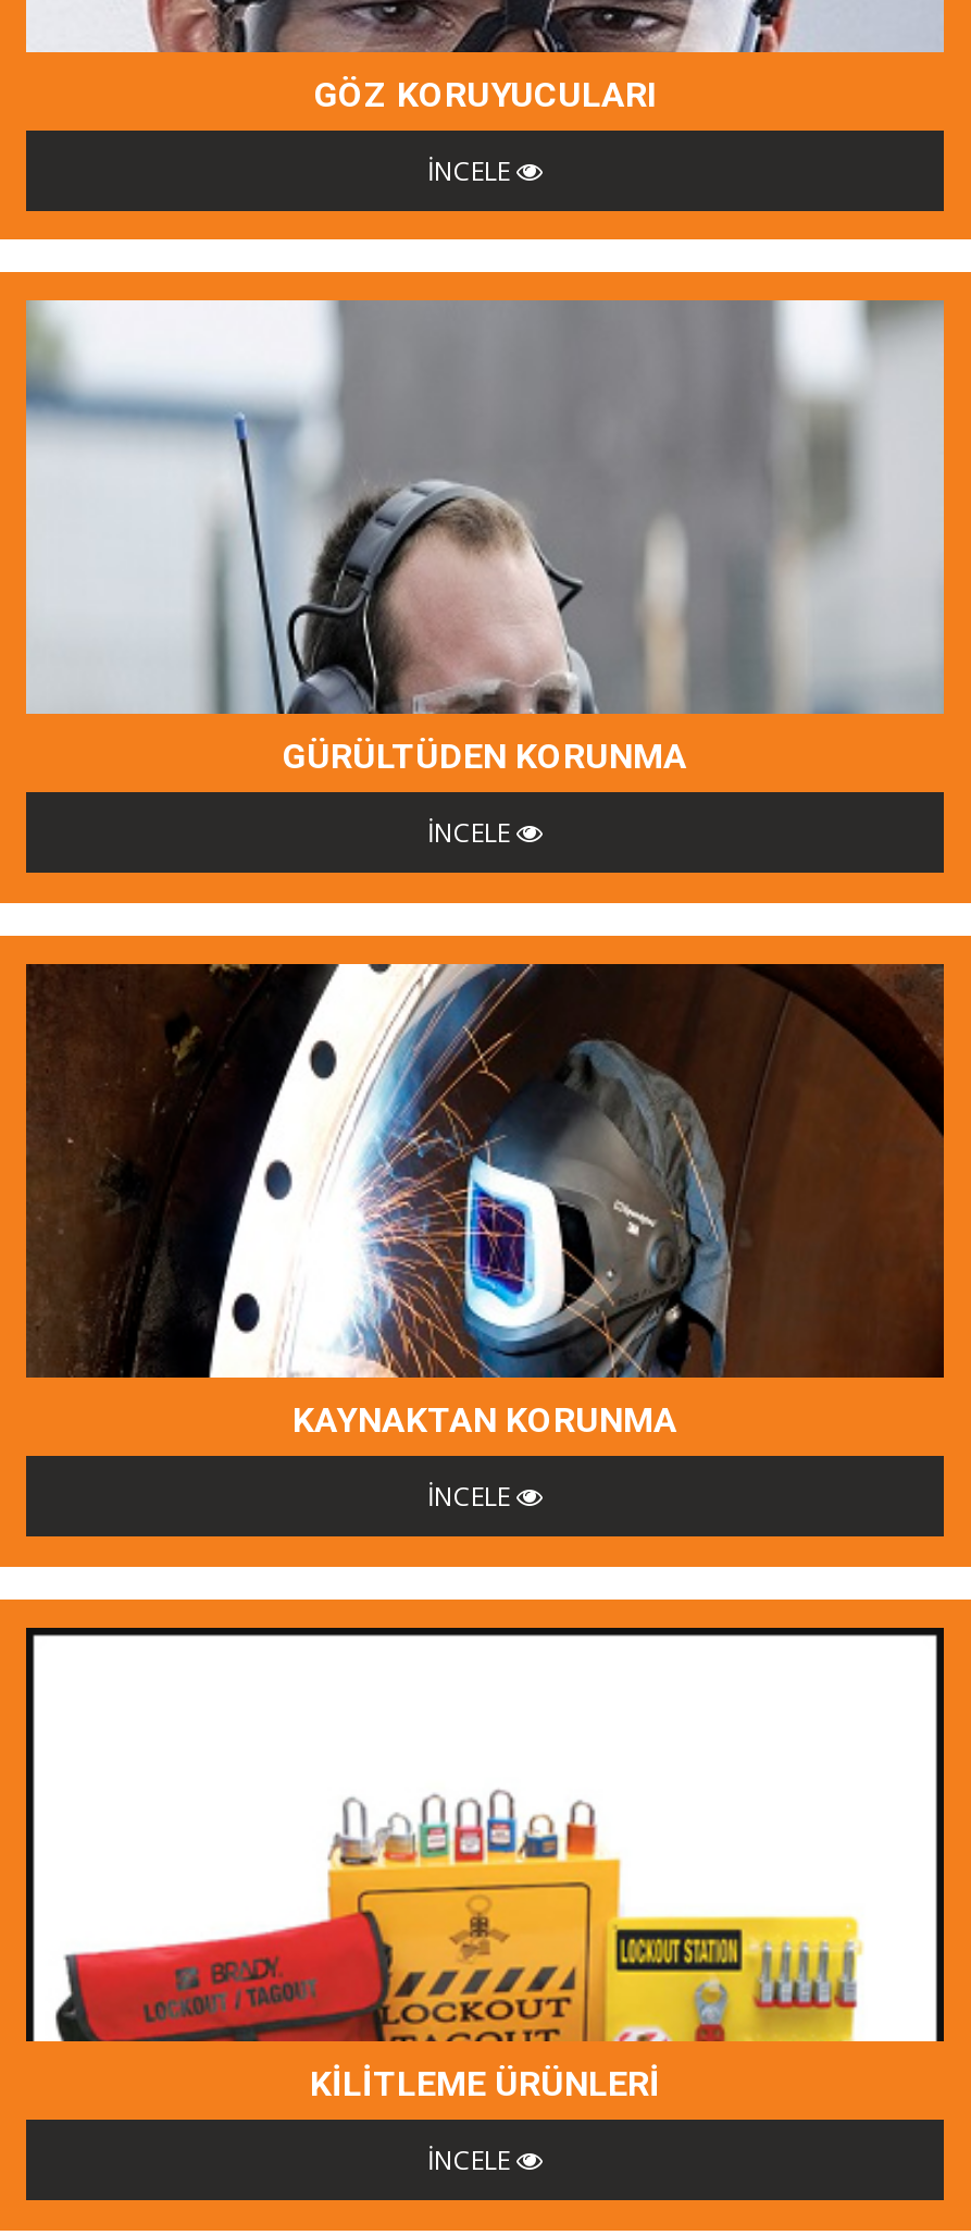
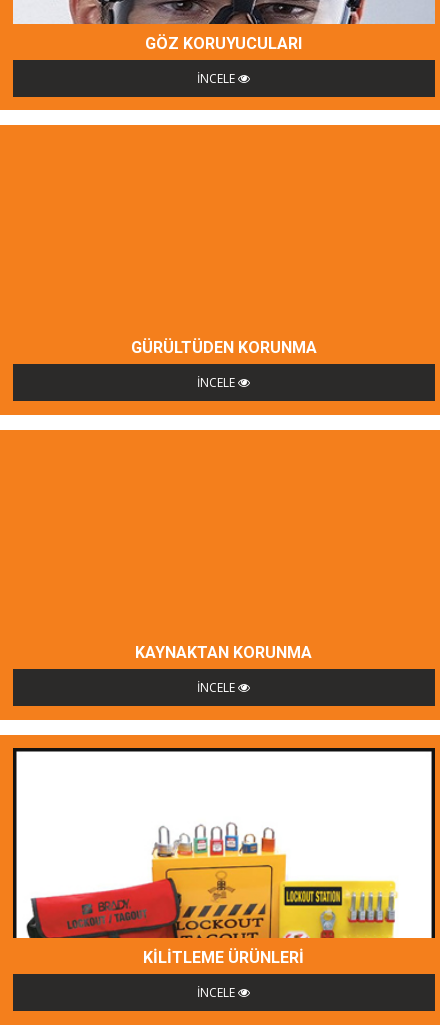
- [image]

- [image]
